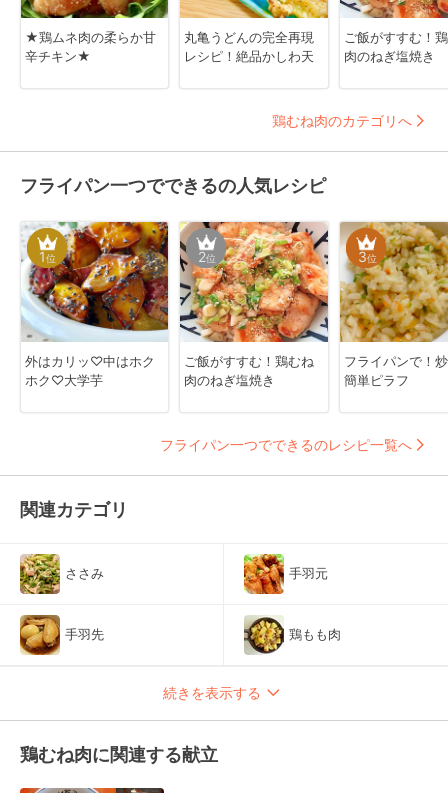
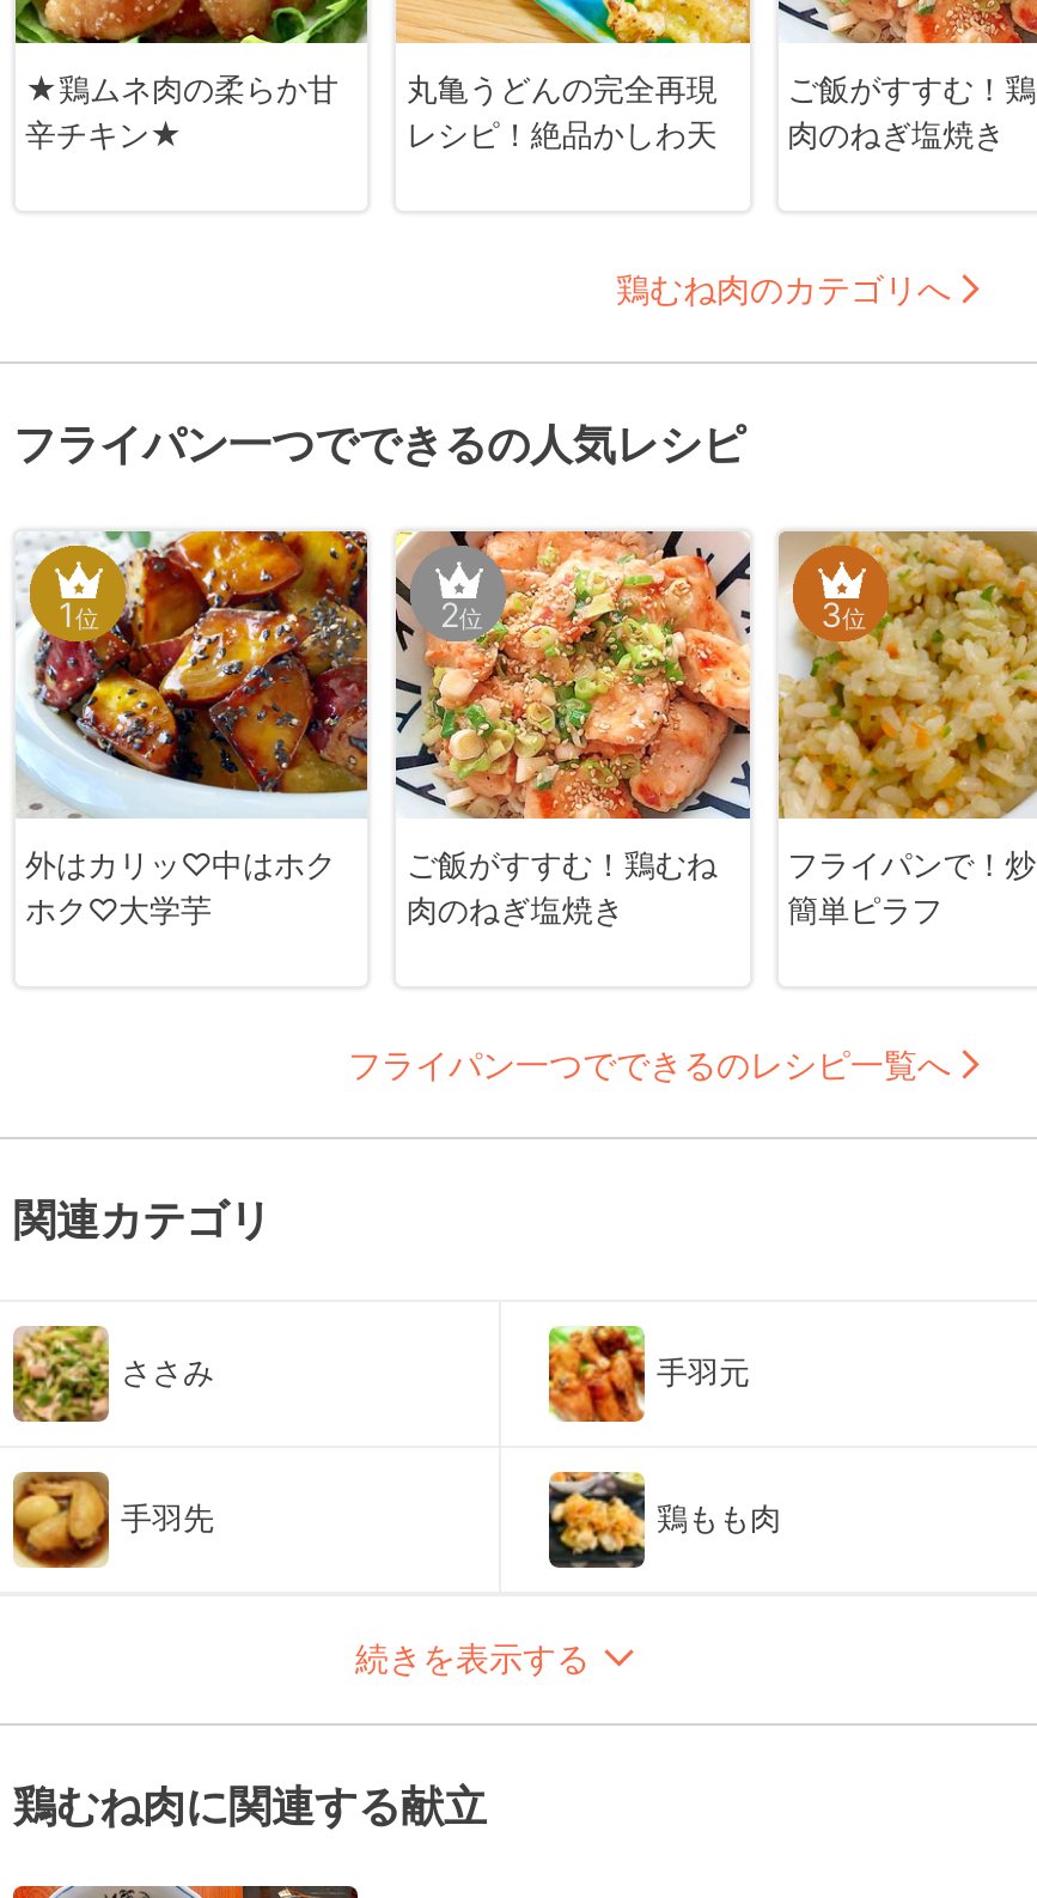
- [image]
+ [image]
